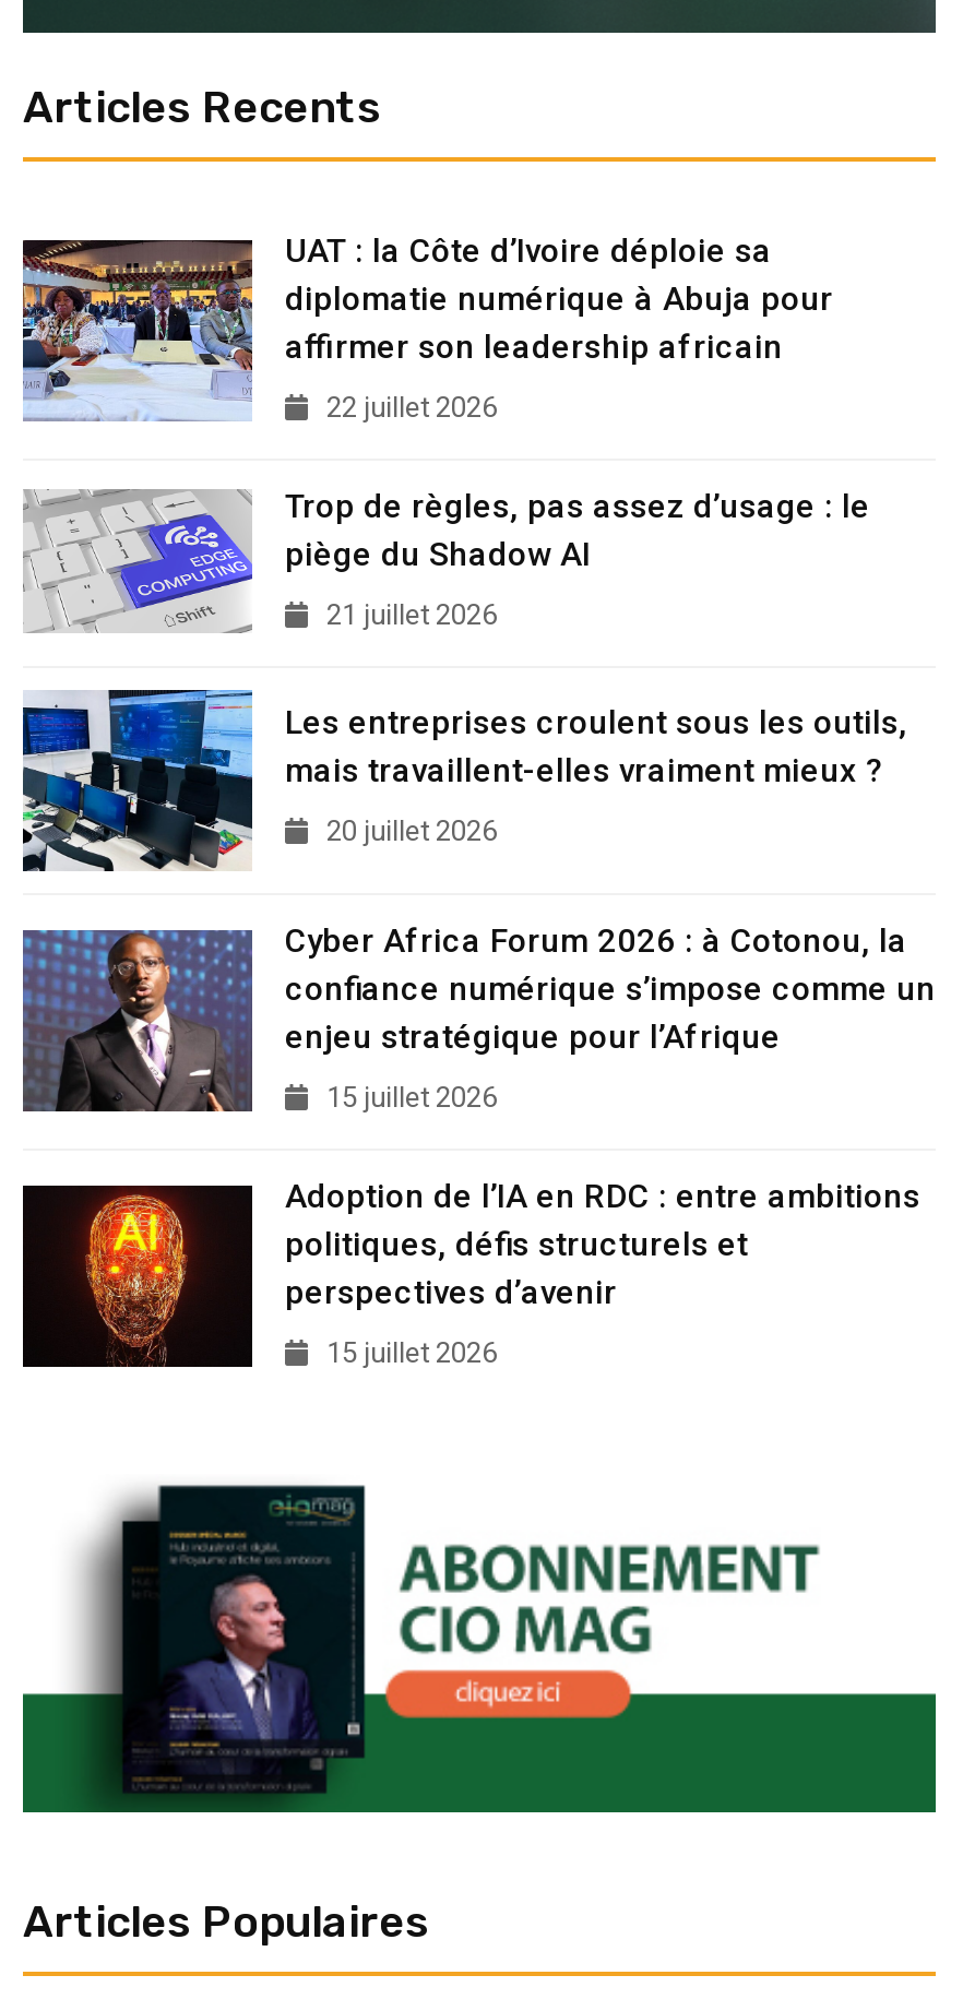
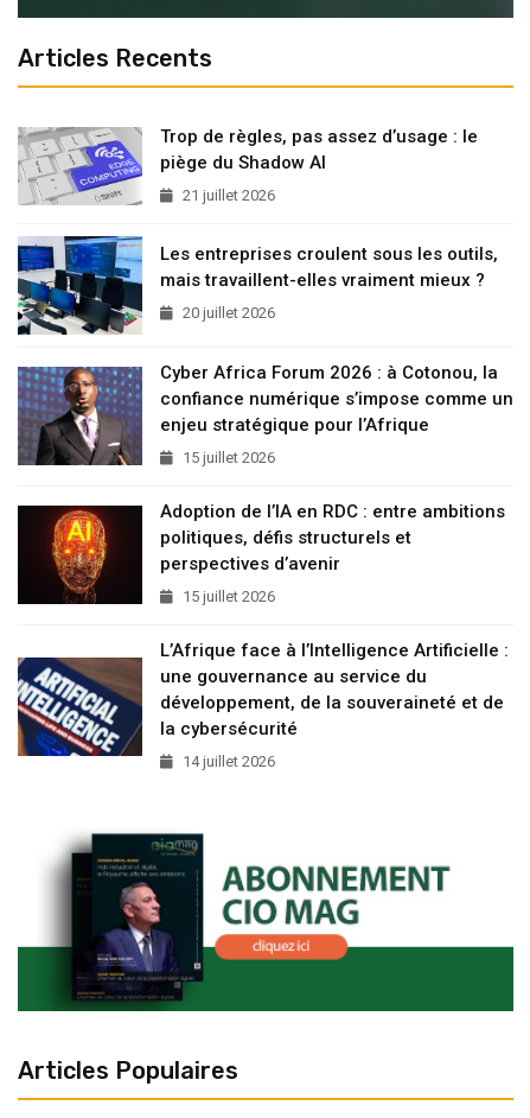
- [image]
- UAT : la Côte d’Ivoire déploie sa
- diplomatie numérique à Abuja pour
- affirmer son leadership africain
- 22 juillet 2026

moved up: [image] | Trop de règles, pas assez d’usage : le | piège du Shadow AI | ... | perspectives d’avenir | 15 juillet 2026

+ [image]
+ L’Afrique face à l’Intelligence Artificielle :
+ une gouvernance au service du
+ développement, de la souveraineté et de
+ la cybersécurité
+ 14 juillet 2026
